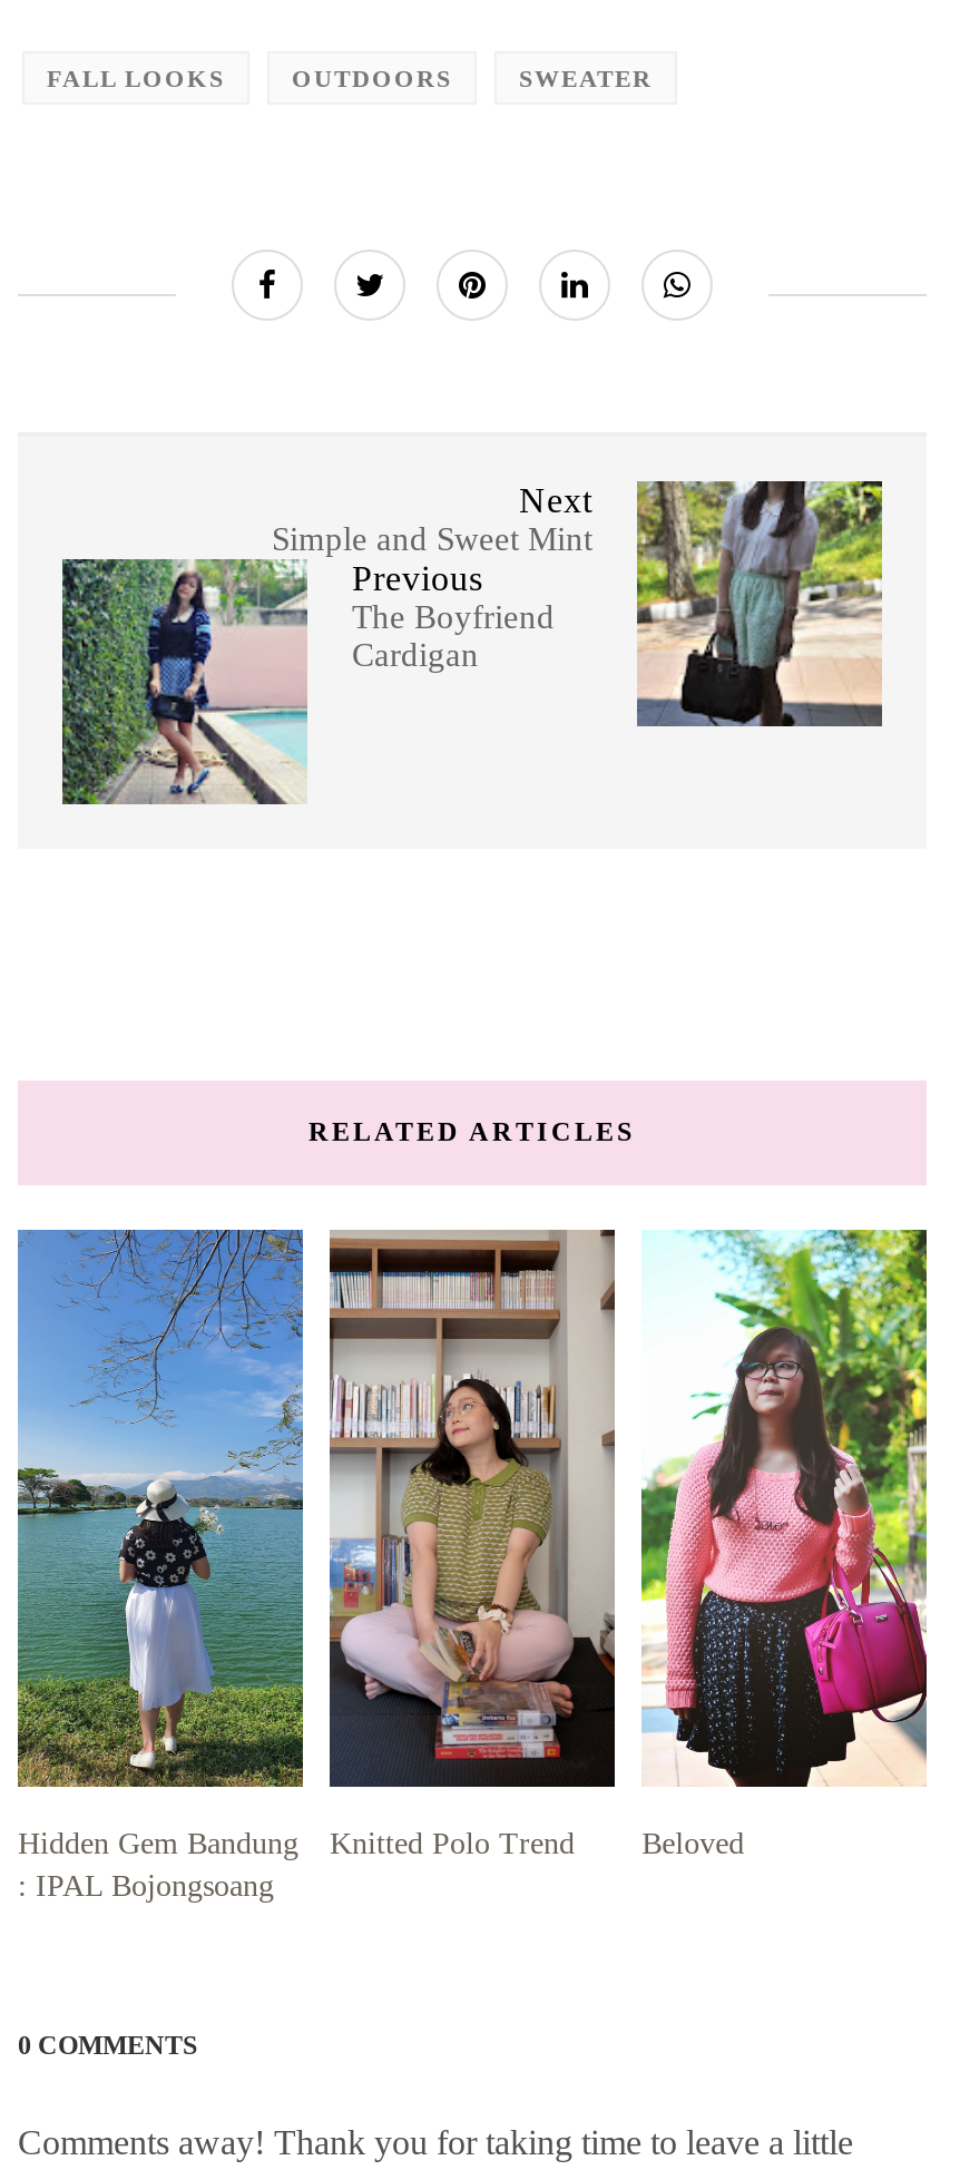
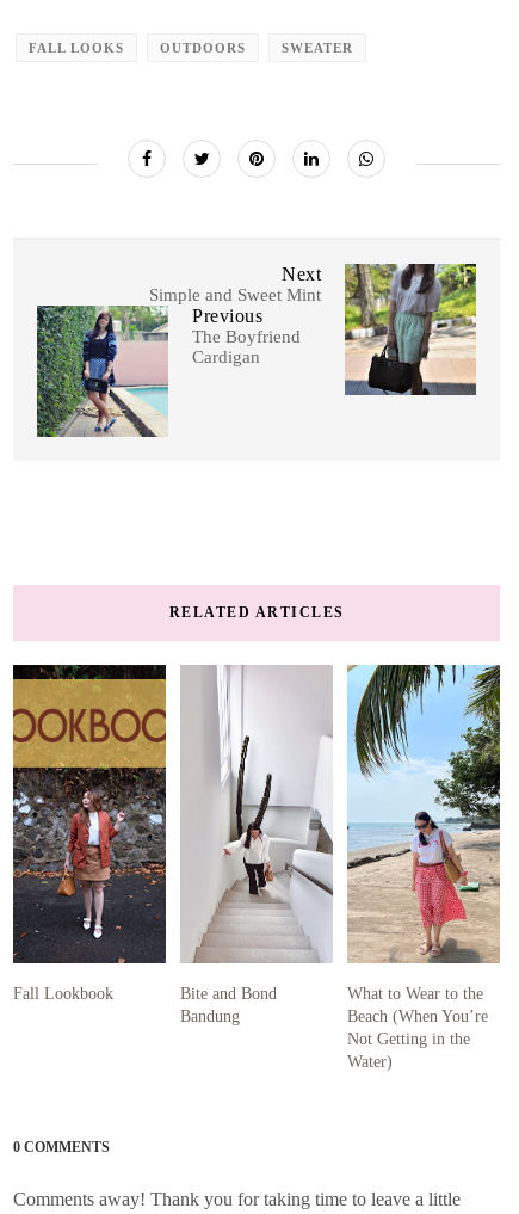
- [image]
- Hidden Gem Bandung
- : IPAL Bojongsoang
+ [image]
+ Fall Lookbook
+ Bite and Bond
+ Bandung

- [image]
- Knitted Polo Trend
- Beloved
+ [image]
+ What to Wear to the
+ Beach (When You’re
+ Not Getting in the
+ Water)

- [image]
+ [image]
